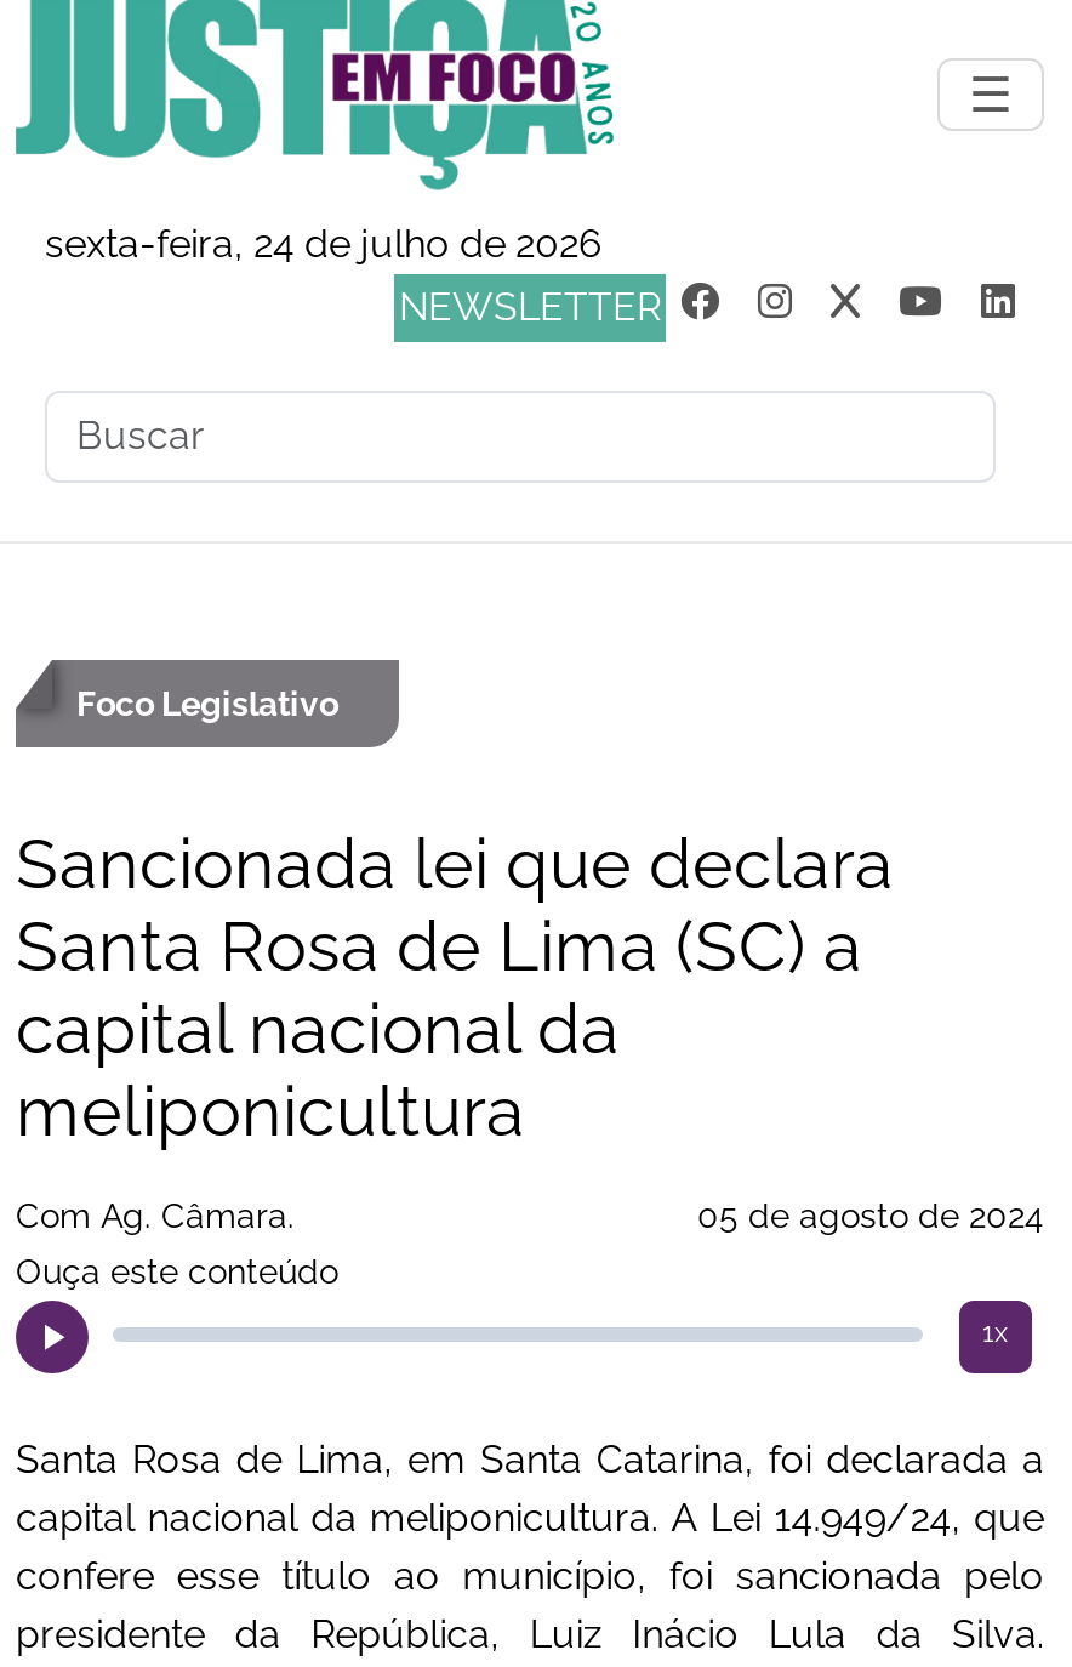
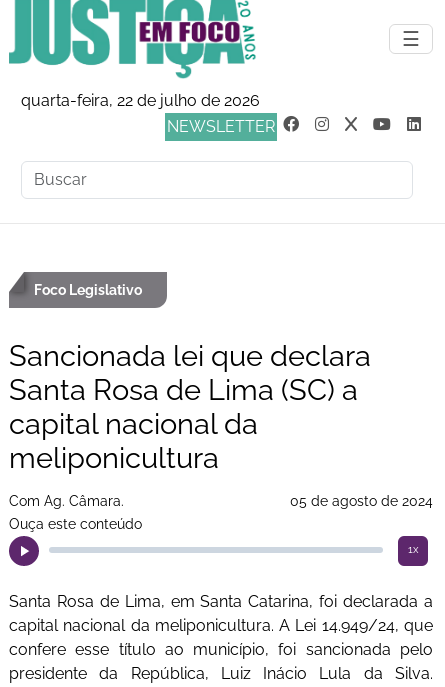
- sexta-feira, 24 de julho de 2026
+ quarta-feira, 22 de julho de 2026
